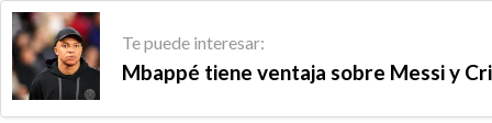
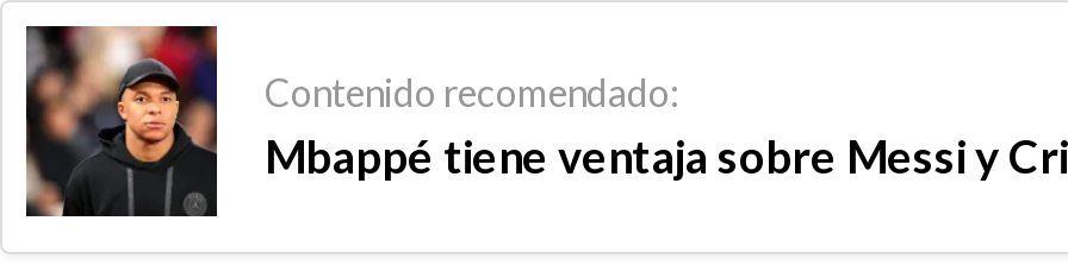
- Te puede interesar:
+ Contenido recomendado:
